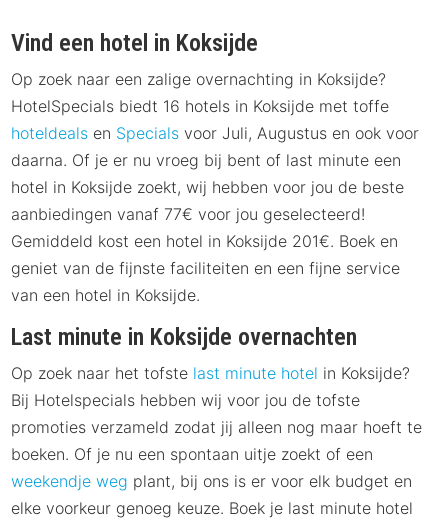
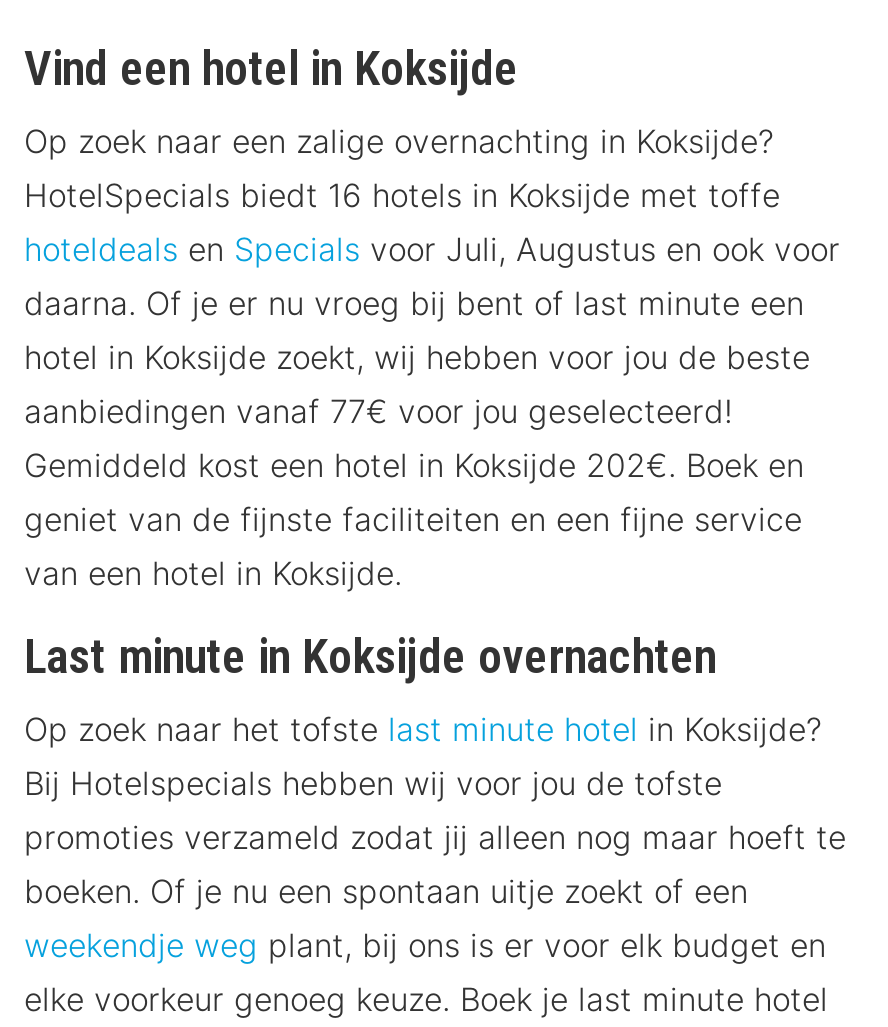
- Gemiddeld kost een hotel in Koksijde 201€. Boek en
+ Gemiddeld kost een hotel in Koksijde 202€. Boek en
